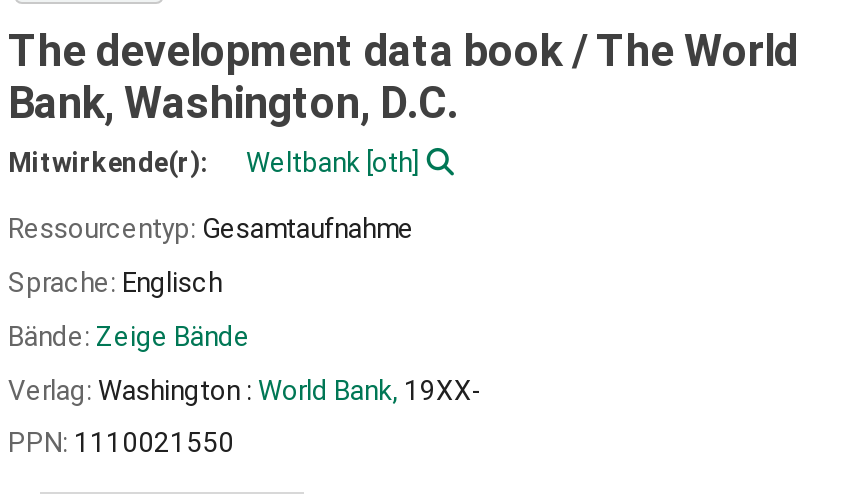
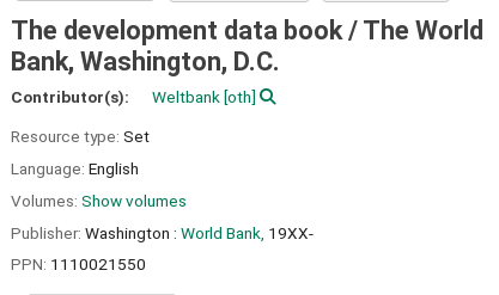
- Mitwirkende(r):
+ Contributor(s):

- Ressourcentyp: Gesamtaufnahme
+ Resource type: Set

- Sprache: Englisch
+ Language: English

- Bände: Zeige Bände
+ Volumes: Show volumes

- Verlag: Washington : World Bank, 19XX-
+ Publisher: Washington : World Bank, 19XX-
